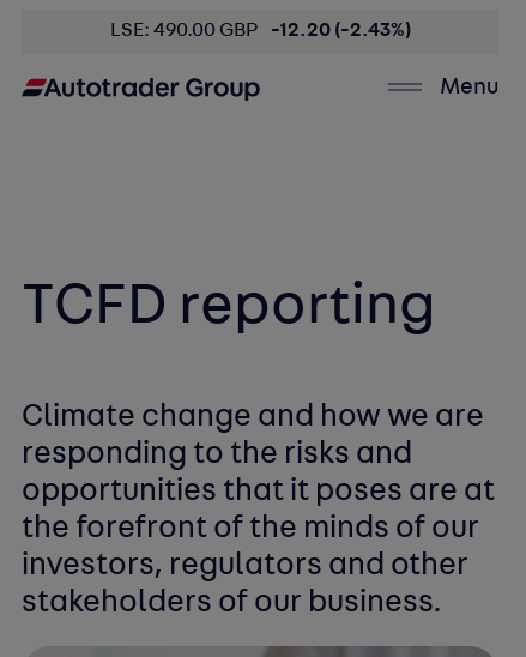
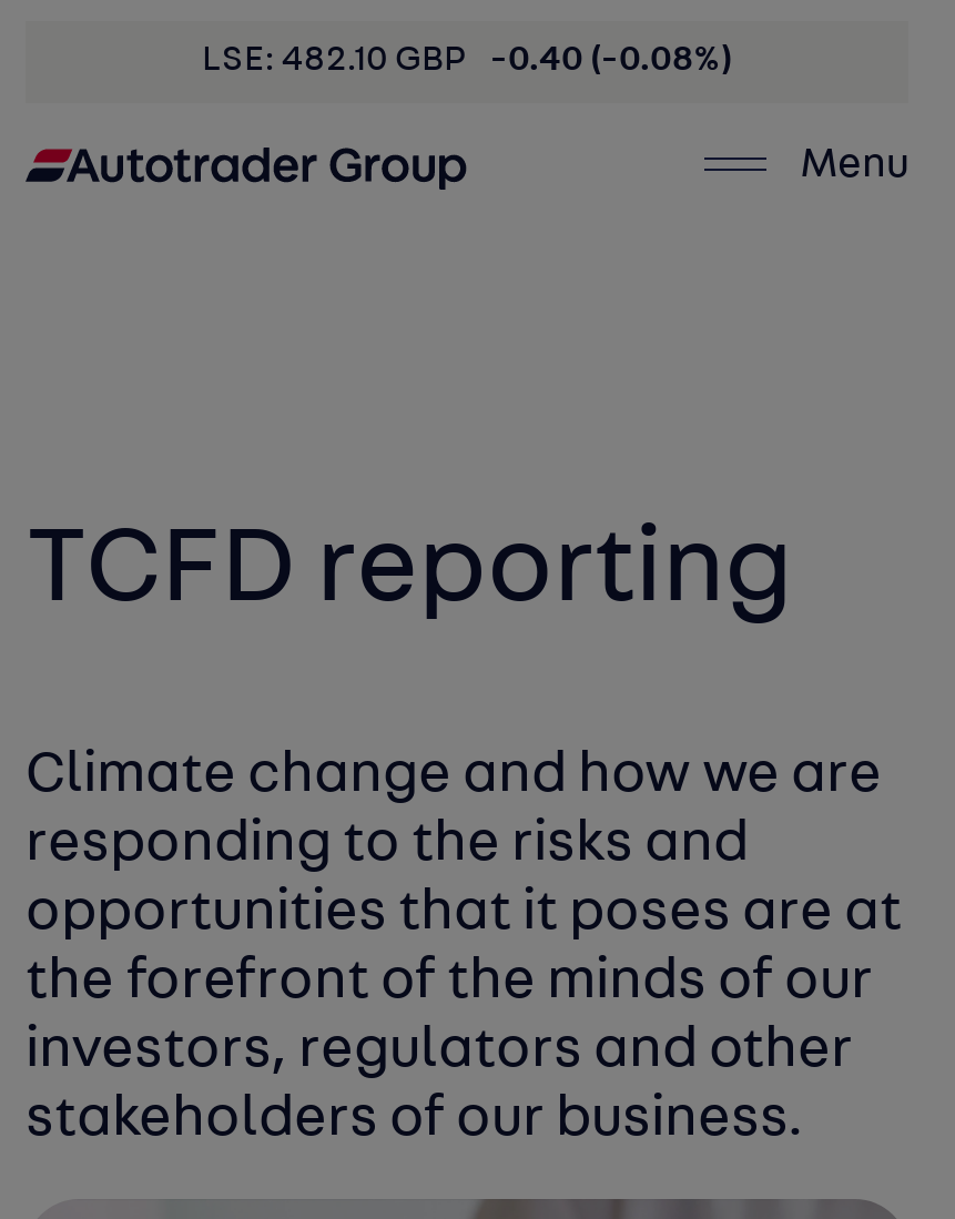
- LSE: 490.00 GBP -12.20 (-2.43%)
+ LSE: 482.10 GBP -0.40 (-0.08%)
